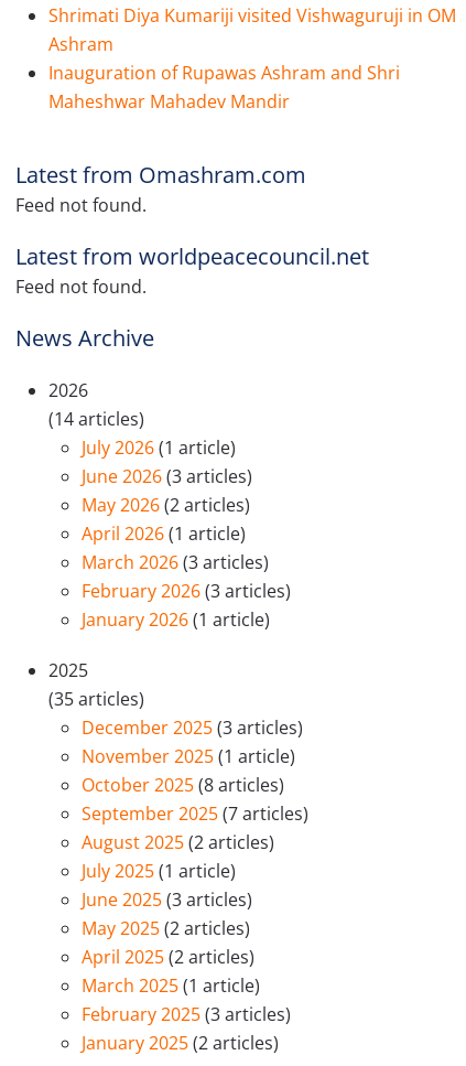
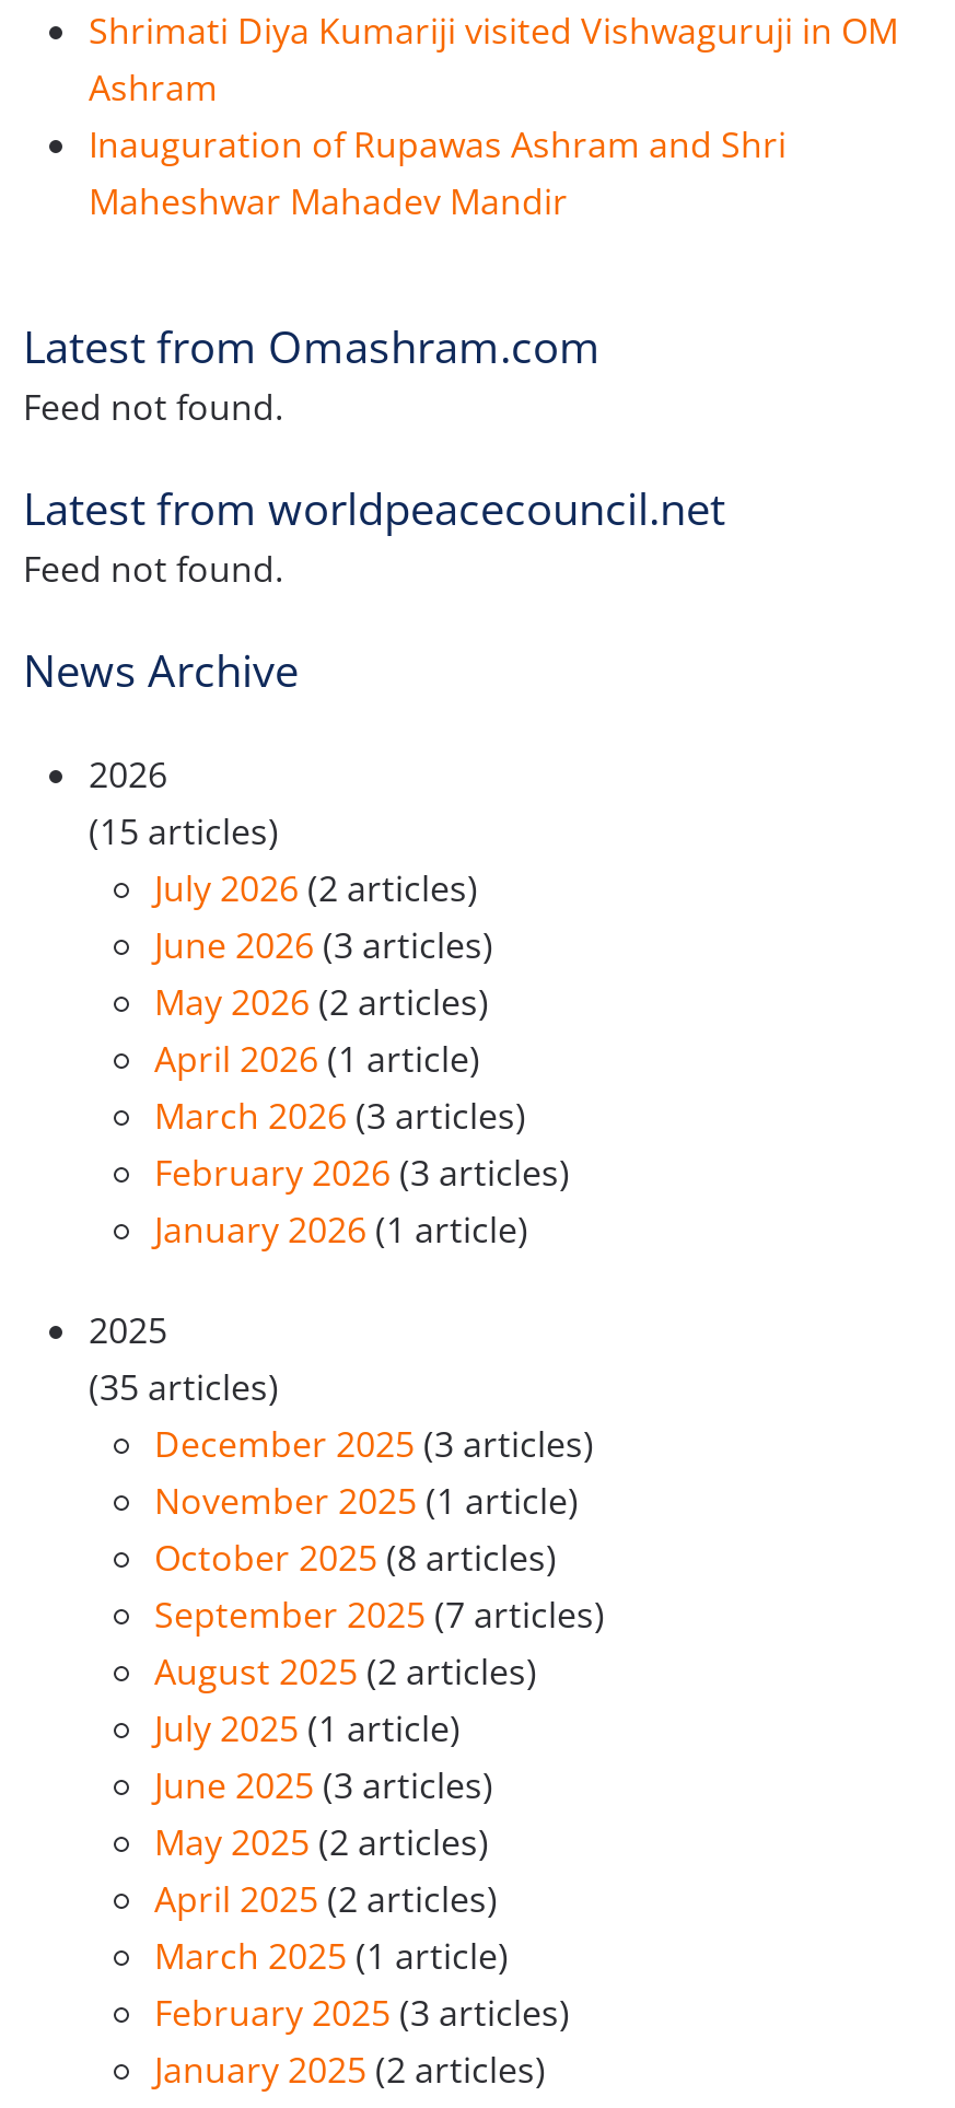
- (14 articles)
+ (15 articles)

- July 2026 (1 article)
+ July 2026 (2 articles)
